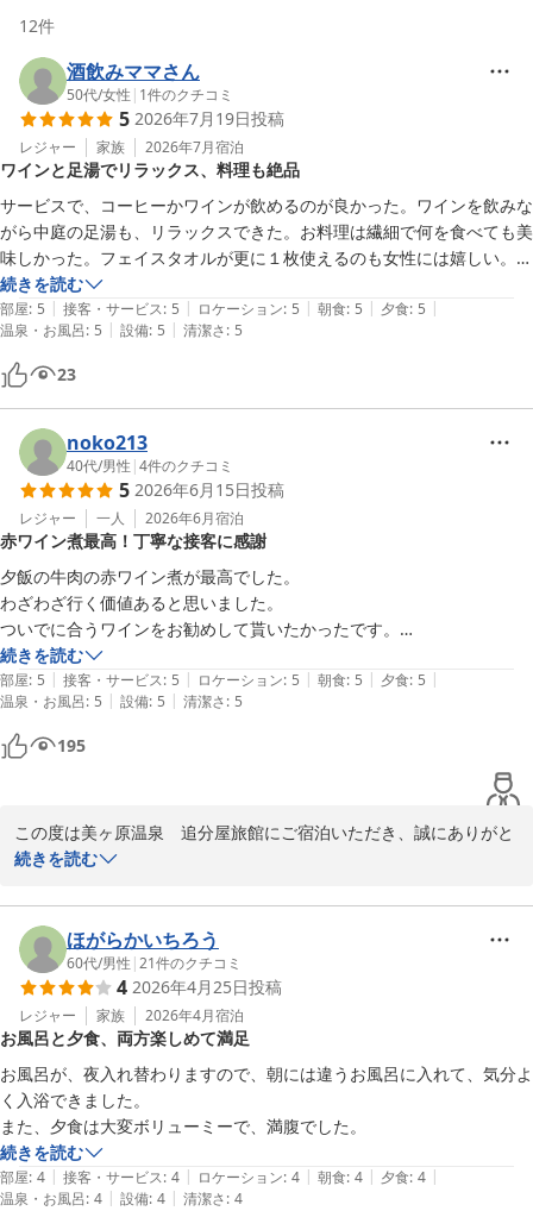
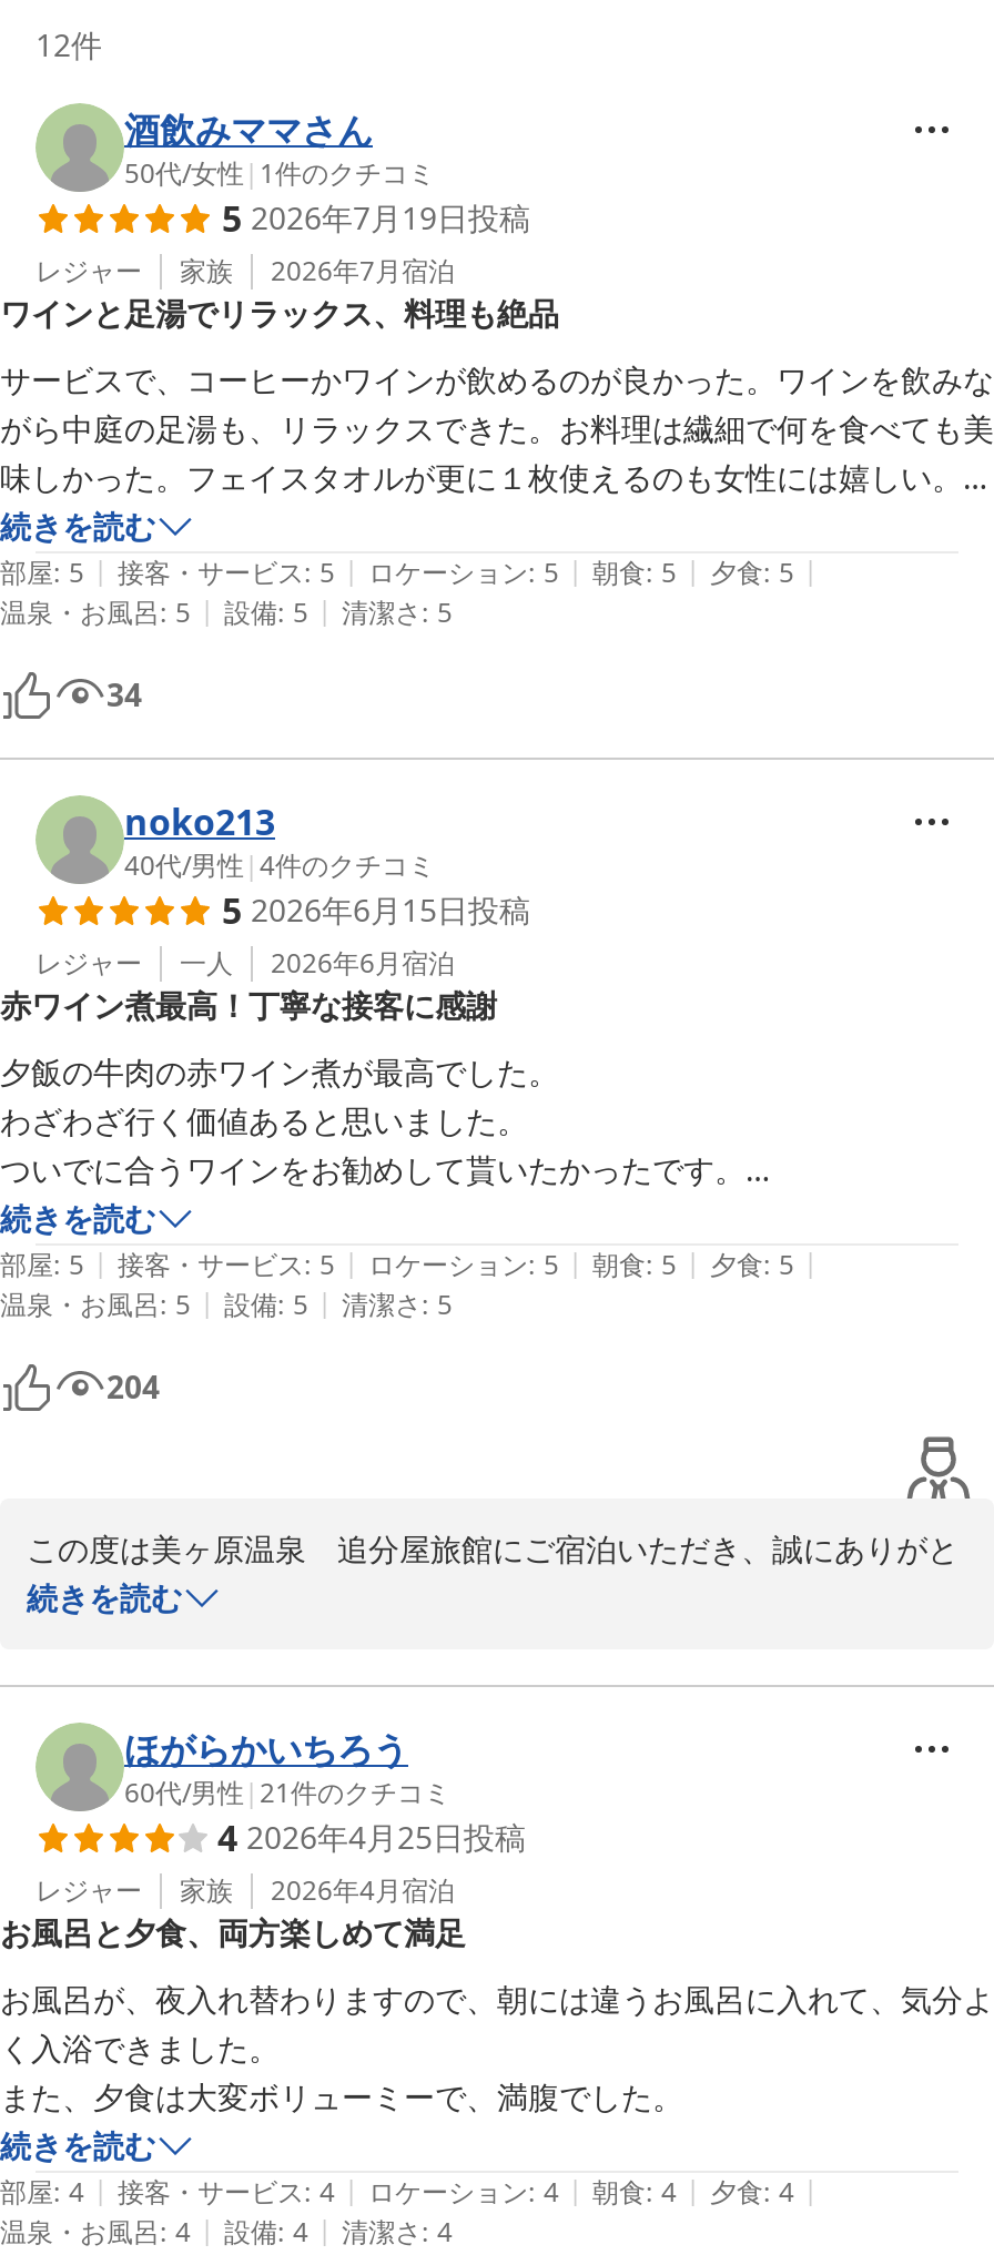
- 23
+ 34

- 195
+ 204
